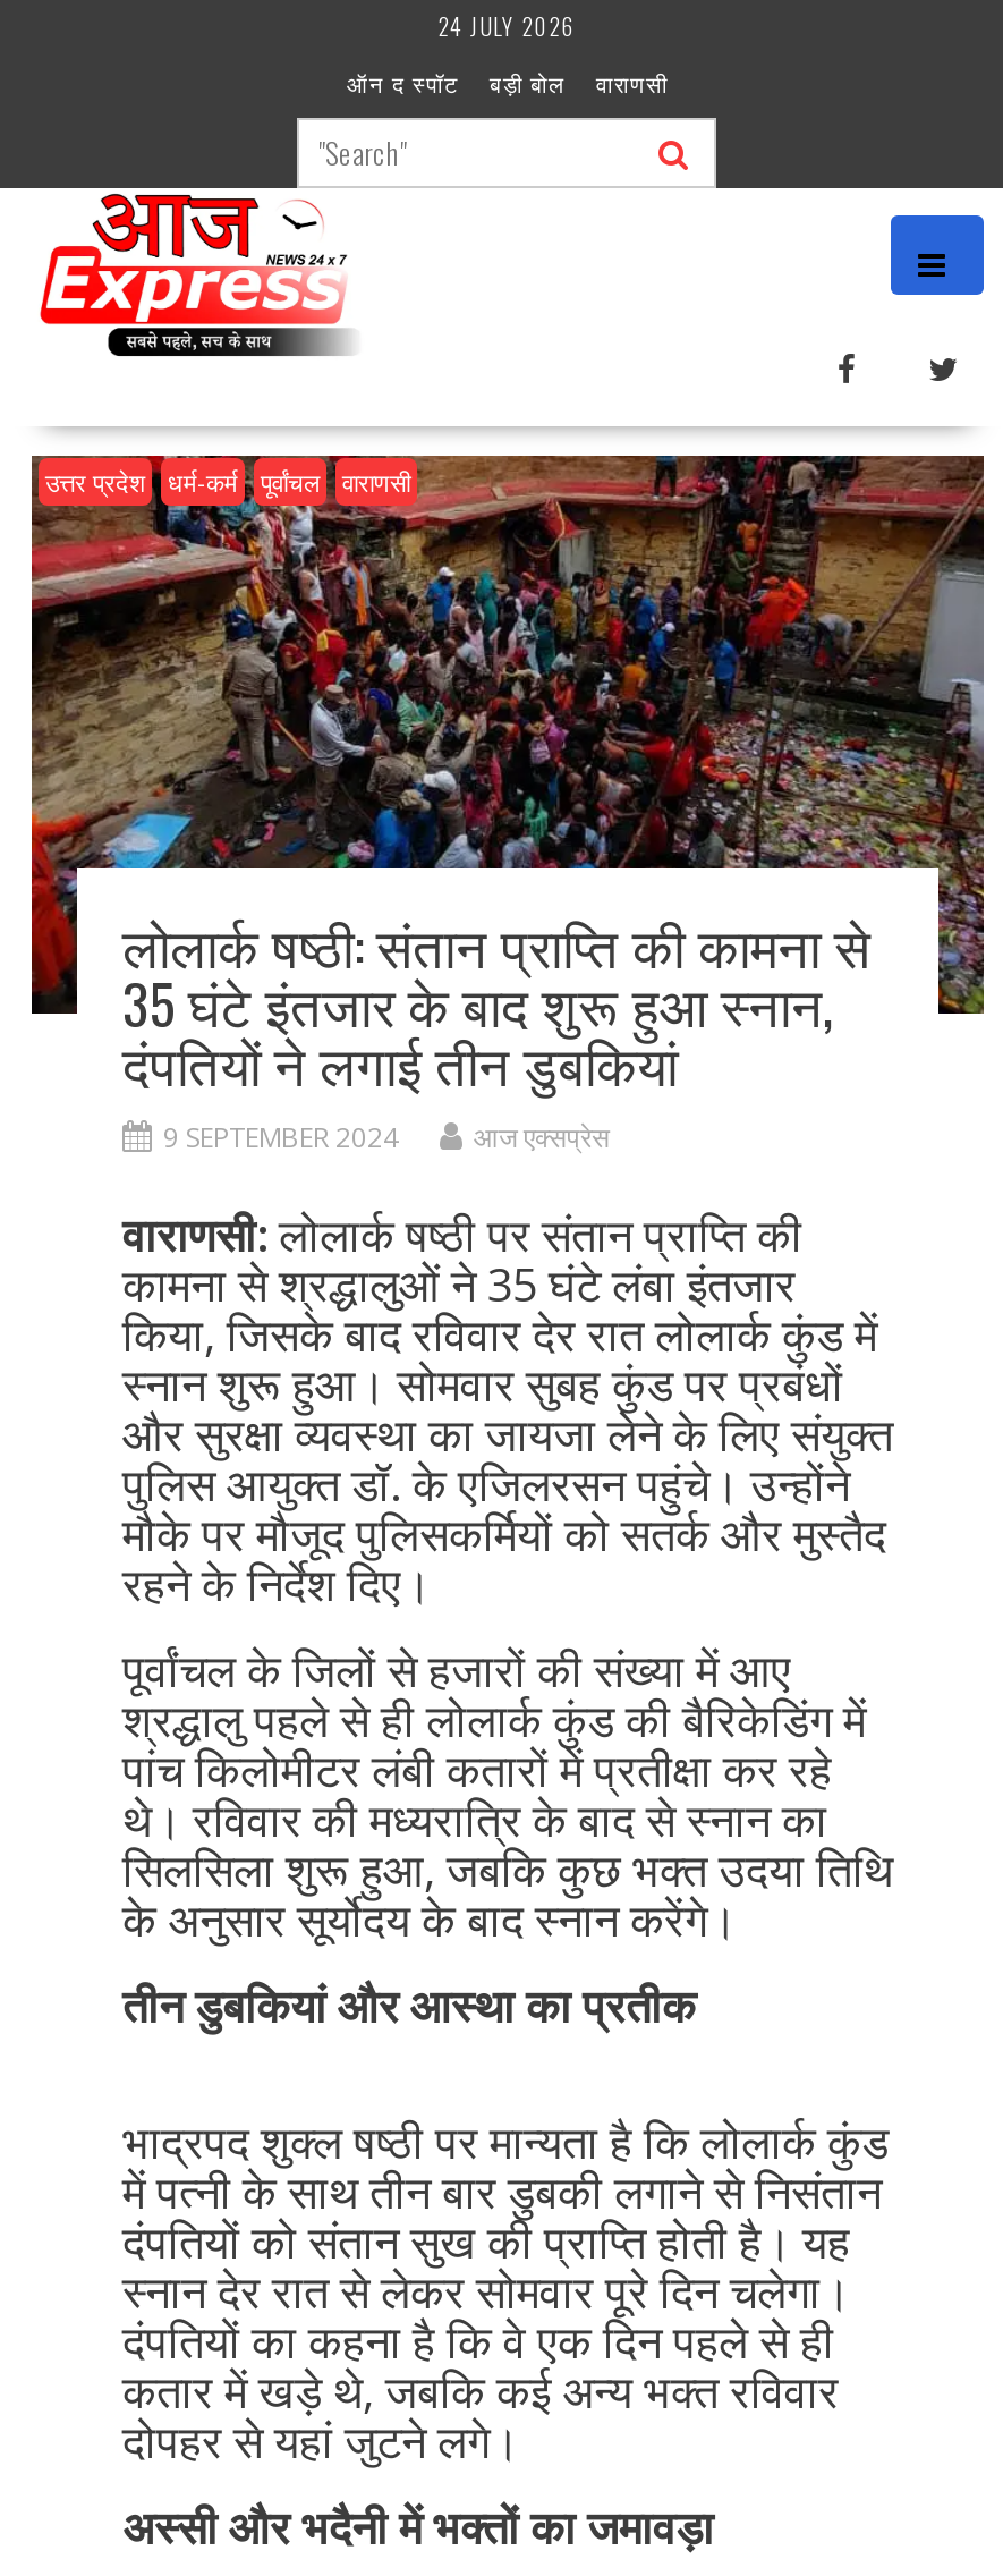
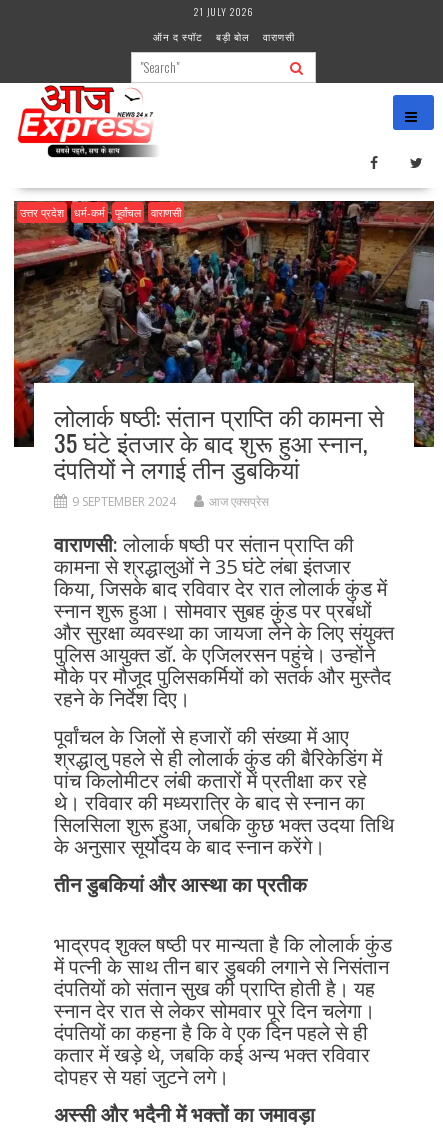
- 24 JULY 2026
+ 21 JULY 2026
